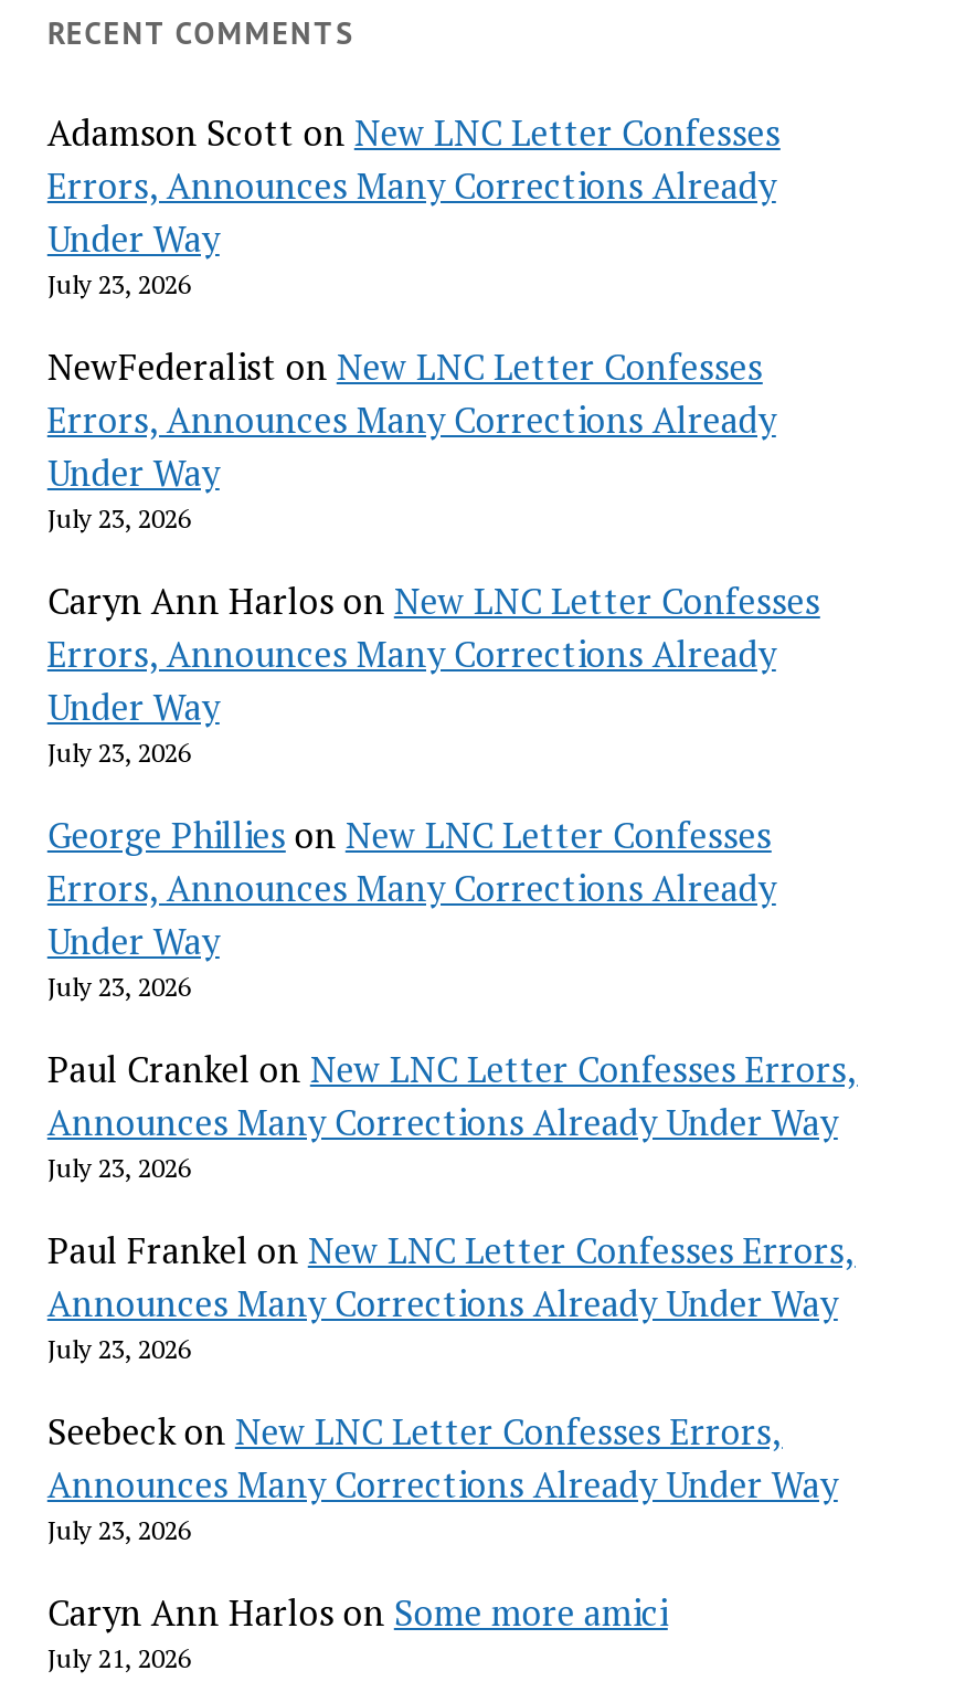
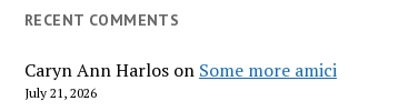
- Adamson Scott on New LNC Letter Confesses
- Errors, Announces Many Corrections Already
- Under Way
- July 23, 2026
- NewFederalist on New LNC Letter Confesses
- Errors, Announces Many Corrections Already
- Under Way
- July 23, 2026
- Caryn Ann Harlos on New LNC Letter Confesses
- Errors, Announces Many Corrections Already
- Under Way
- July 23, 2026
- George Phillies on New LNC Letter Confesses
- Errors, Announces Many Corrections Already
- Under Way
- July 23, 2026
- Paul Crankel on New LNC Letter Confesses Errors,
- Announces Many Corrections Already Under Way
- July 23, 2026
- Paul Frankel on New LNC Letter Confesses Errors,
- Announces Many Corrections Already Under Way
- July 23, 2026
- Seebeck on New LNC Letter Confesses Errors,
- Announces Many Corrections Already Under Way
- July 23, 2026
